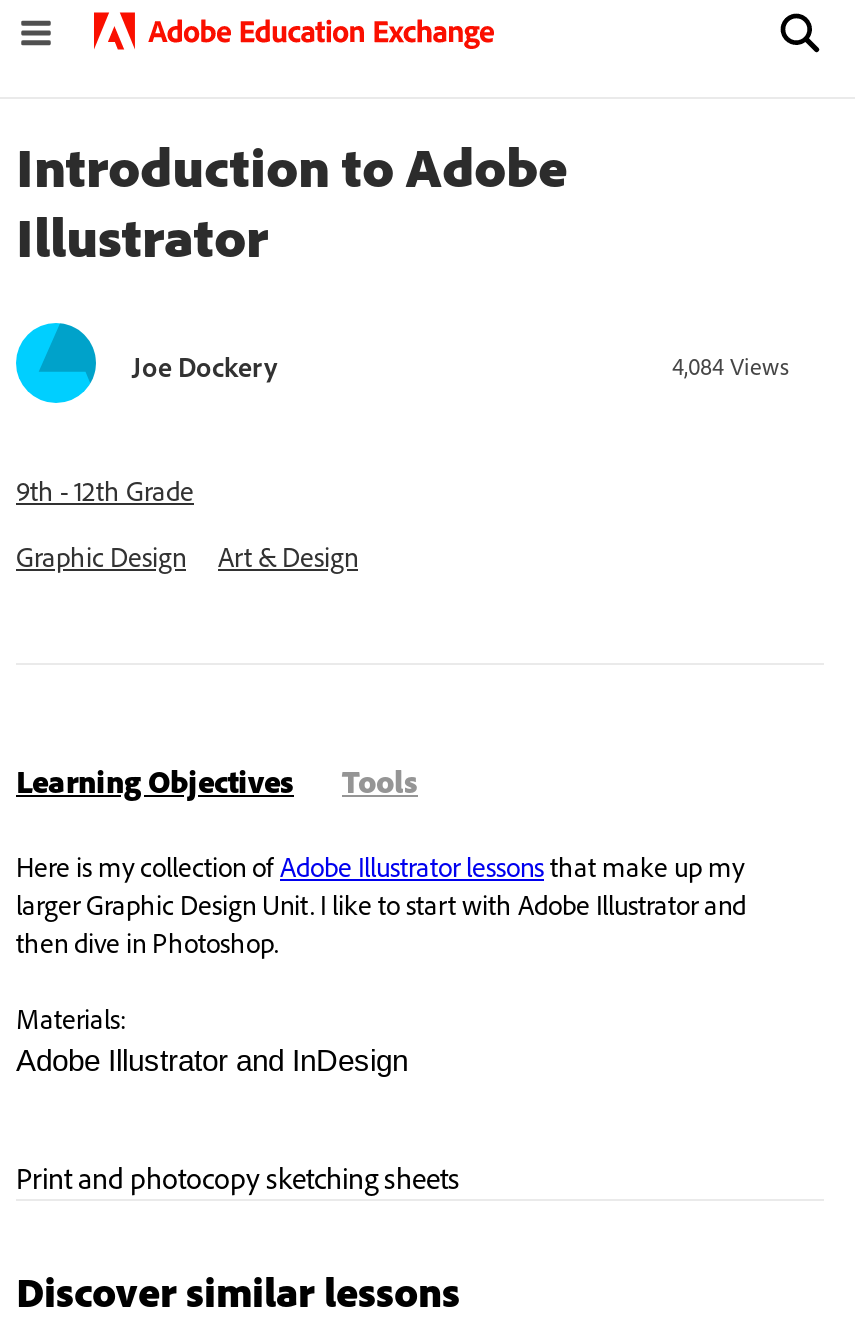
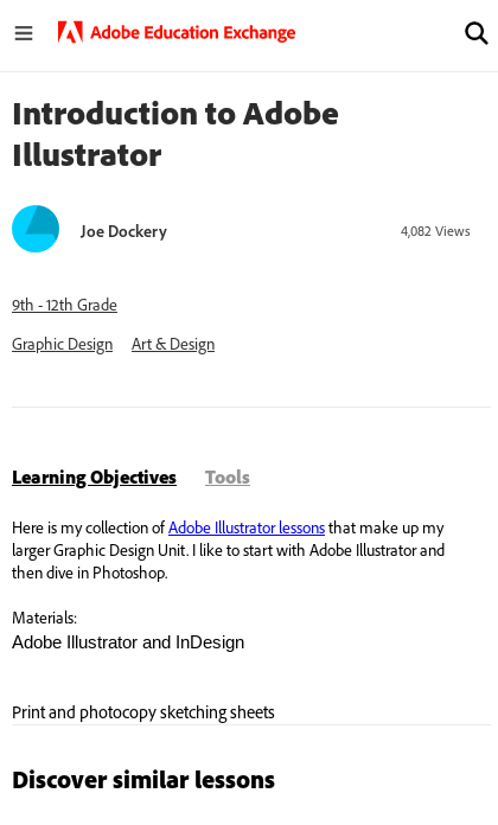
- 4,084 Views
+ 4,082 Views
